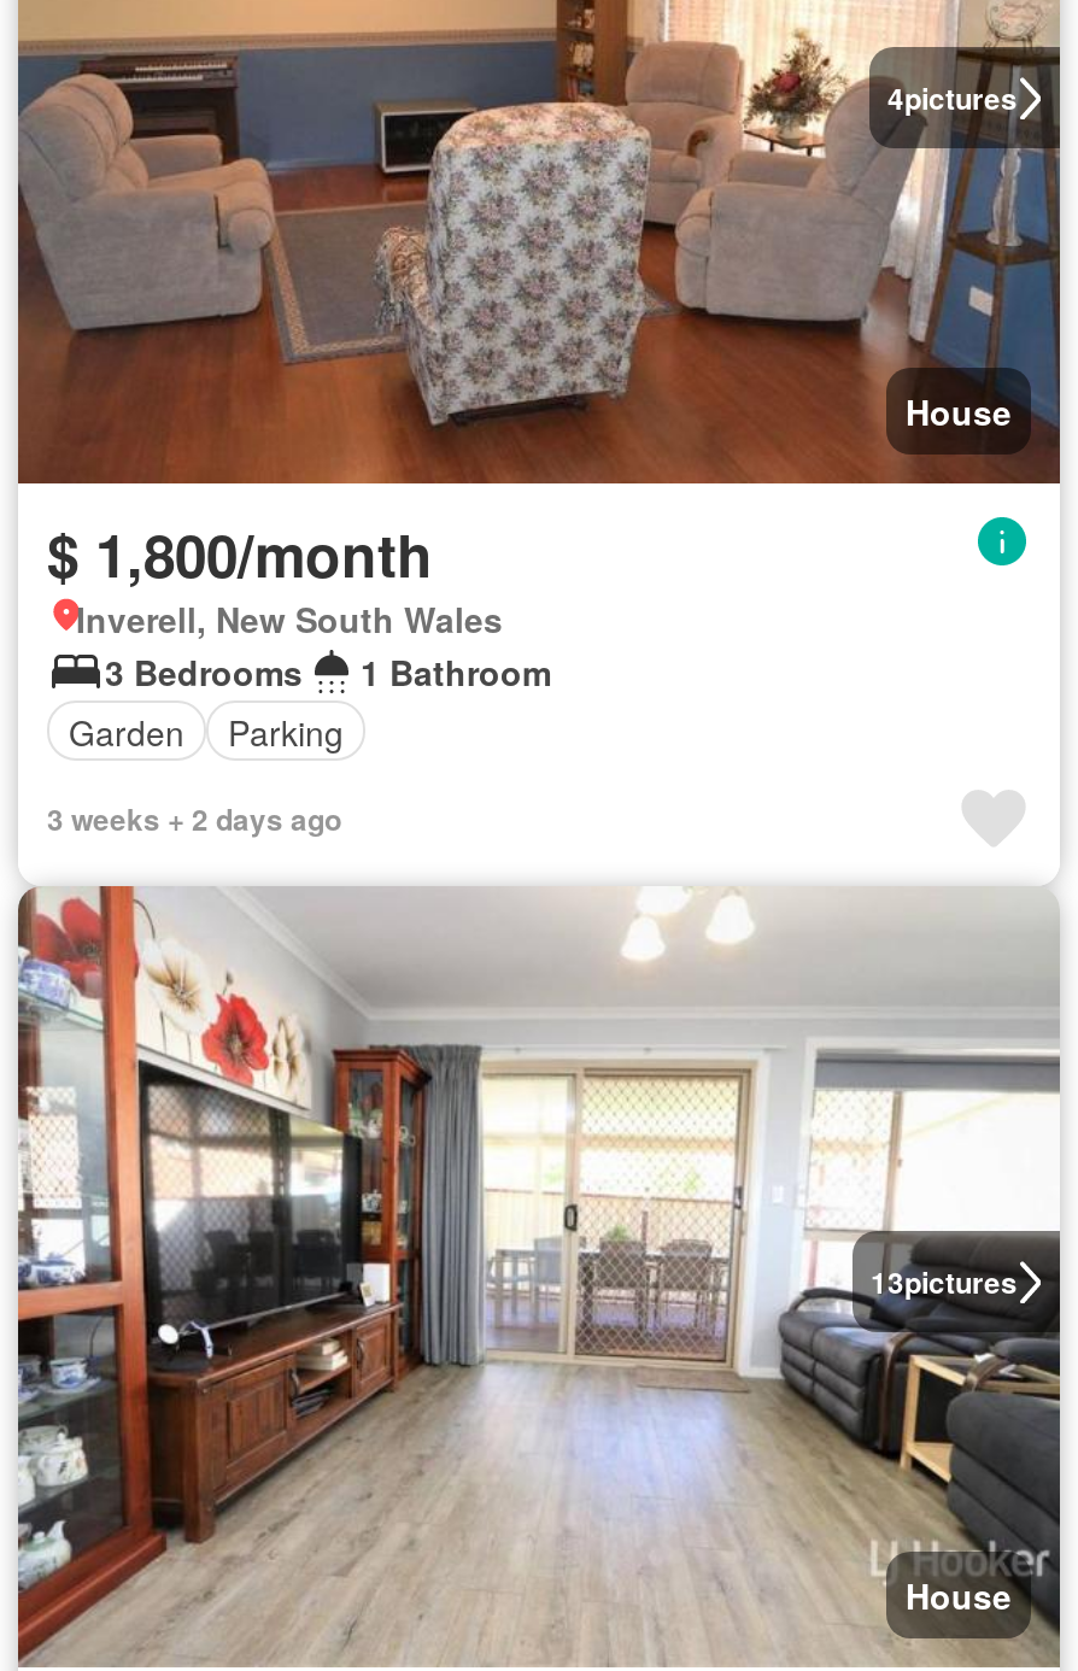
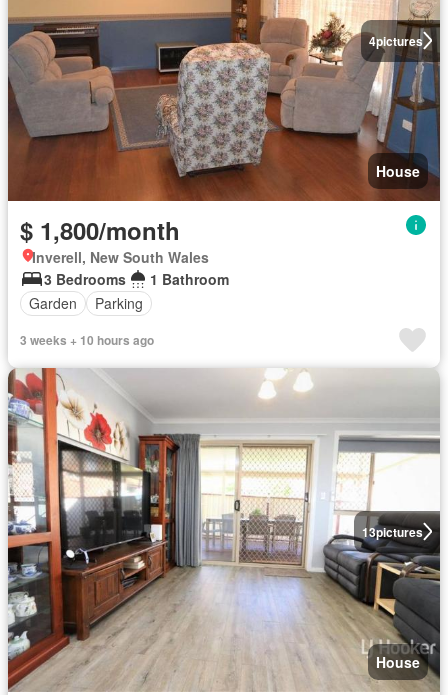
- 3 weeks + 2 days ago
+ 3 weeks + 10 hours ago
